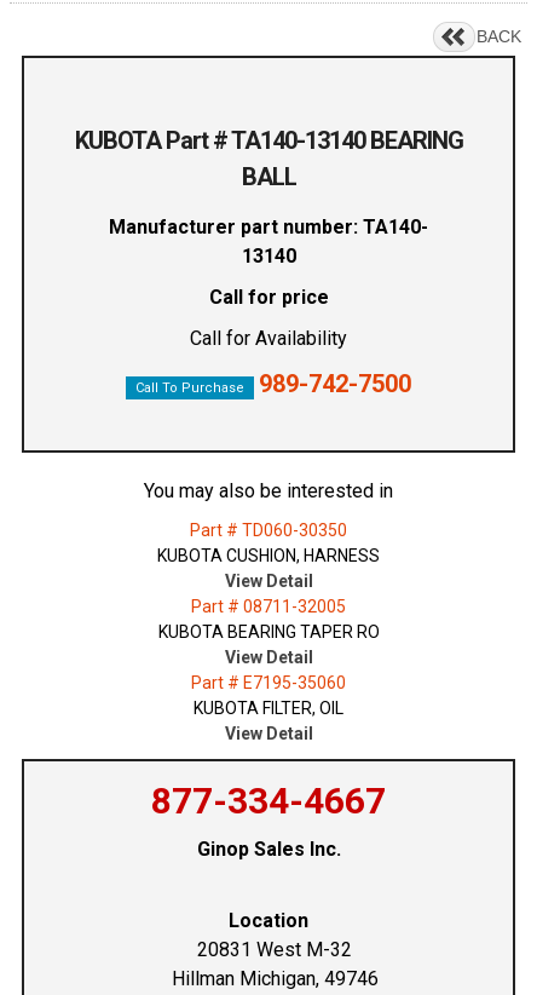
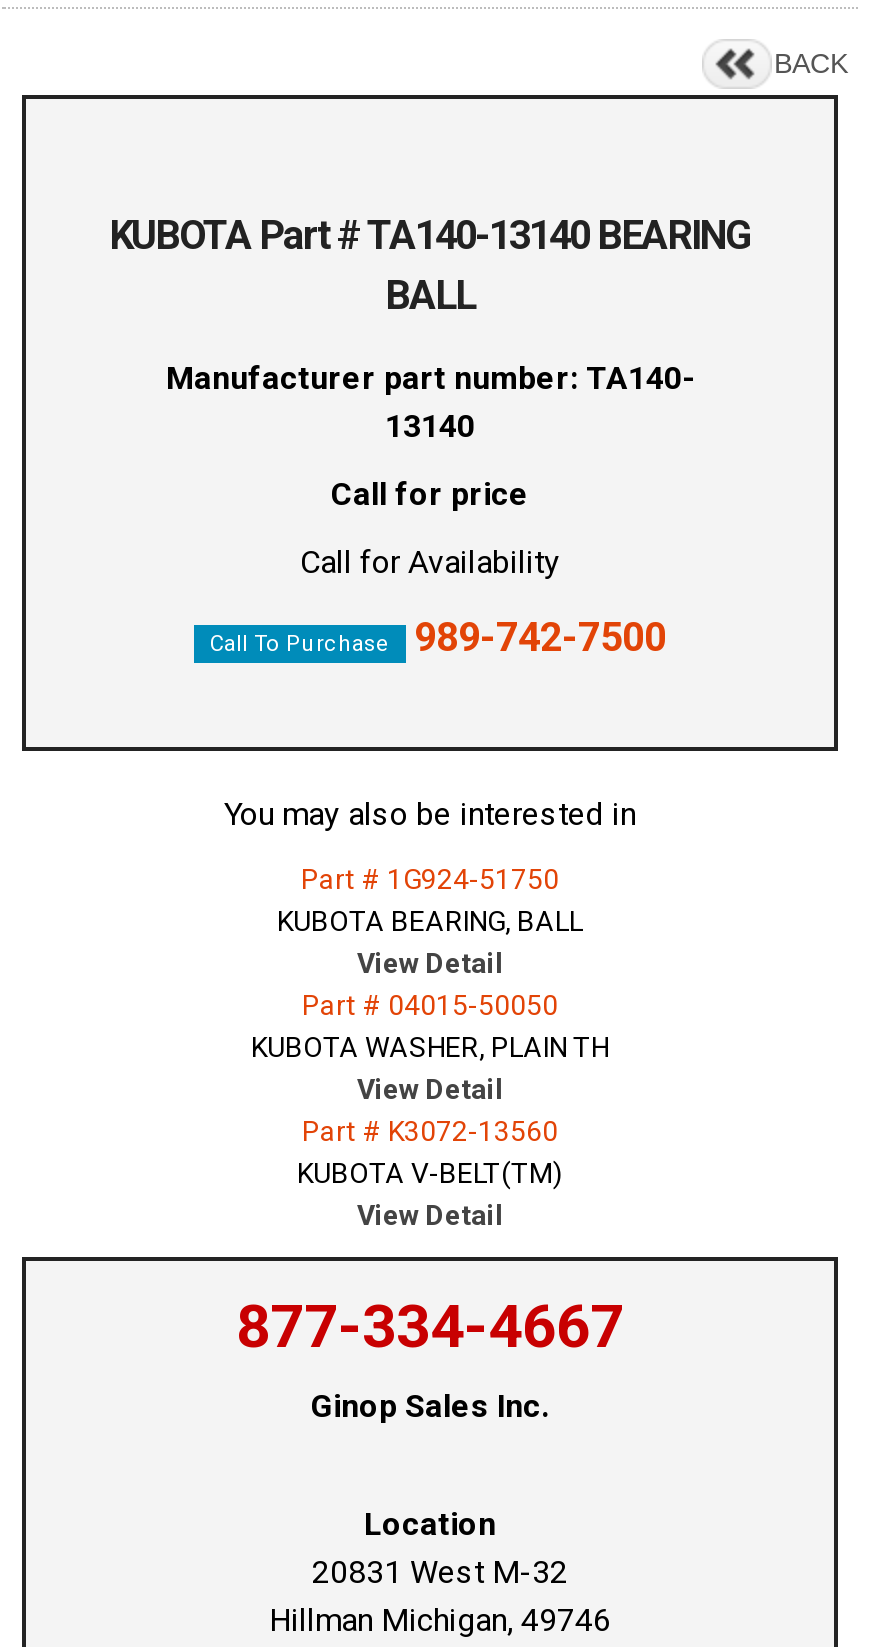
- Part # TD060-30350
+ Part # 1G924-51750

- KUBOTA CUSHION, HARNESS
+ KUBOTA BEARING, BALL

- Part # 08711-32005
+ Part # 04015-50050

- KUBOTA BEARING TAPER RO
+ KUBOTA WASHER, PLAIN TH

- Part # E7195-35060
- KUBOTA FILTER, OIL
+ Part # K3072-13560
+ KUBOTA V-BELT(TM)
